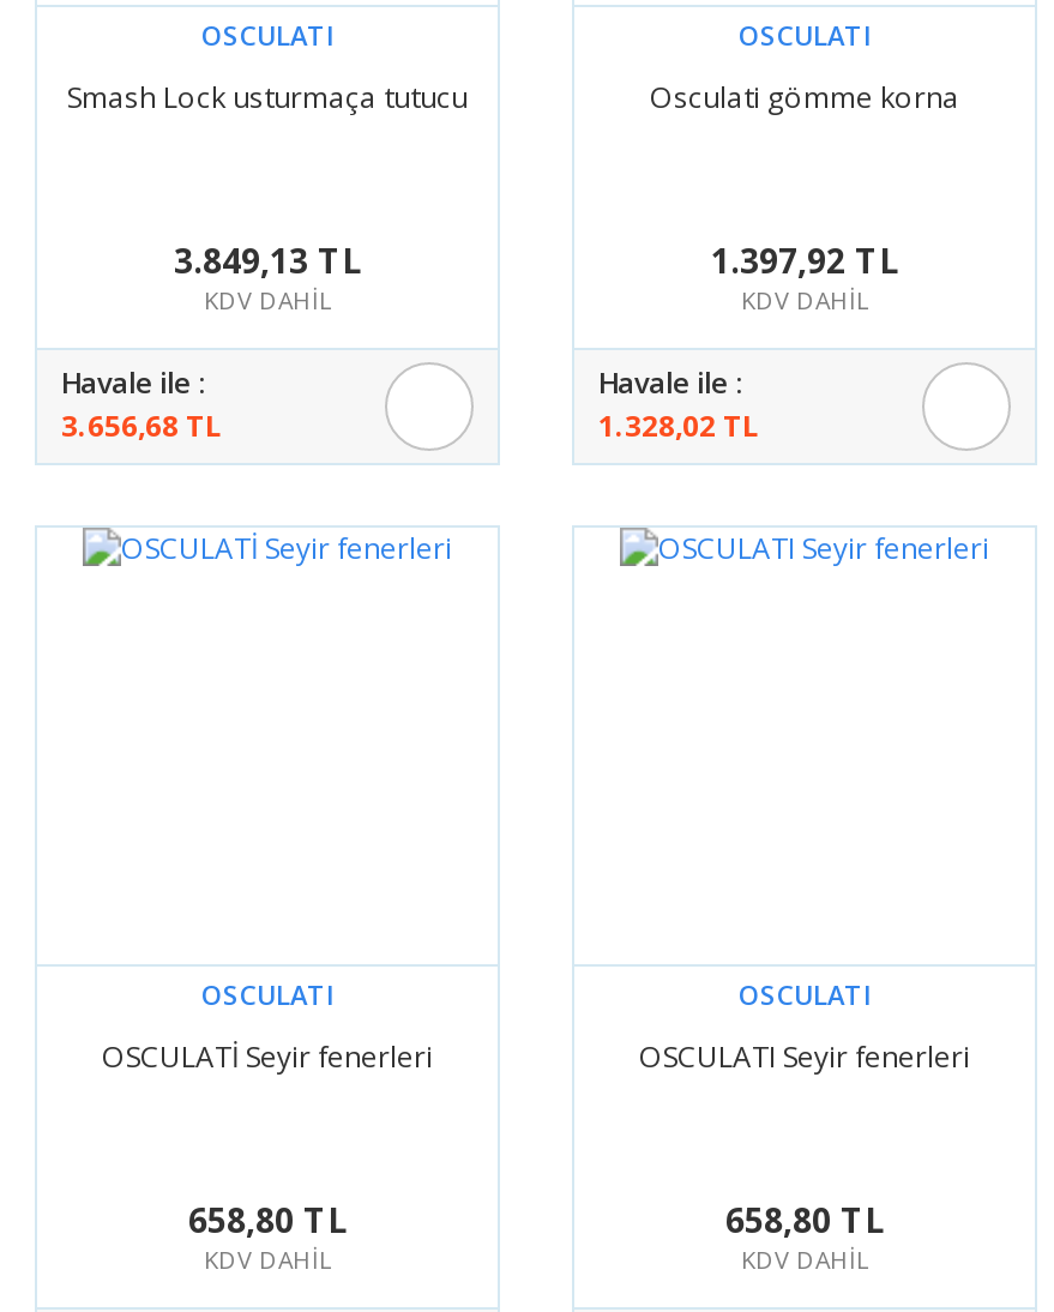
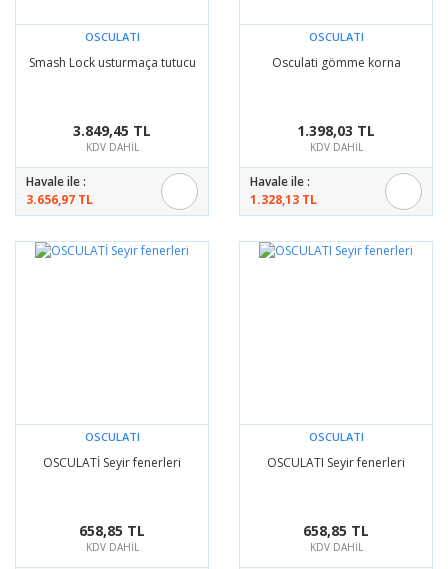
- 3.849,13 TL
+ 3.849,45 TL

- 1.397,92 TL
+ 1.398,03 TL

- 3.656,68 TL
+ 3.656,97 TL

- 1.328,02 TL
+ 1.328,13 TL

- 658,80 TL
+ 658,85 TL

- 658,80 TL
+ 658,85 TL
